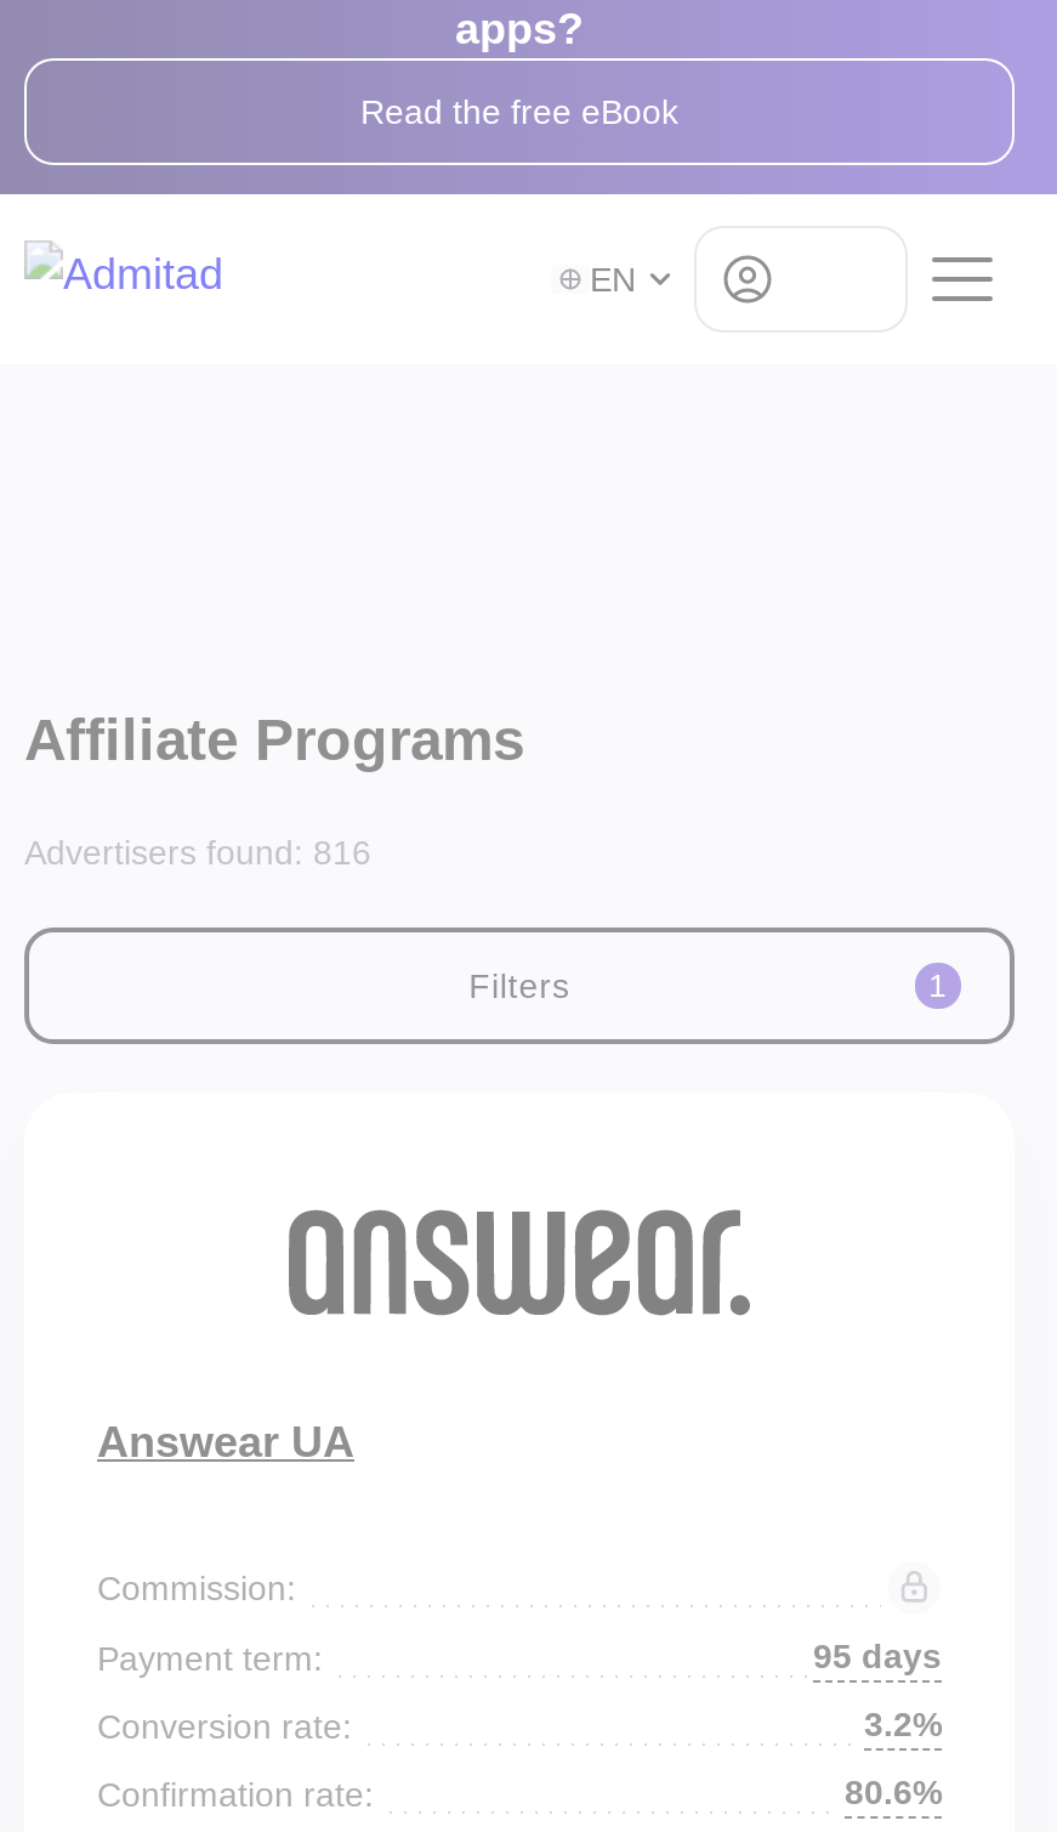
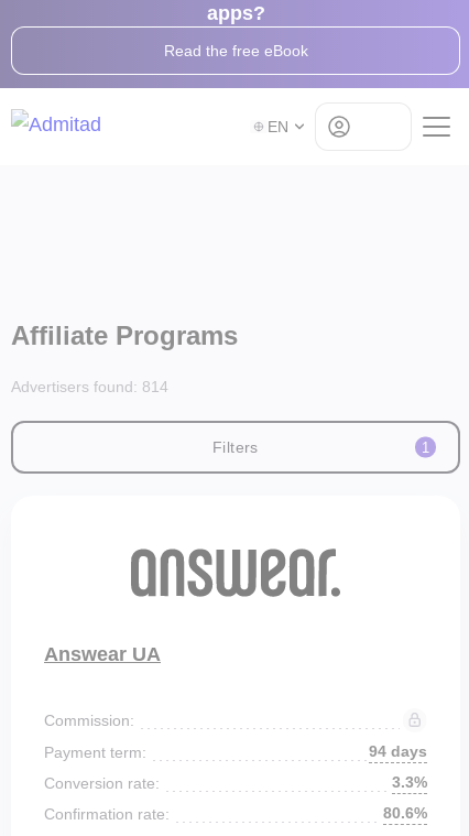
- Advertisers found: 816
+ Advertisers found: 814

- 95 days
+ 94 days

- 3.2%
+ 3.3%
